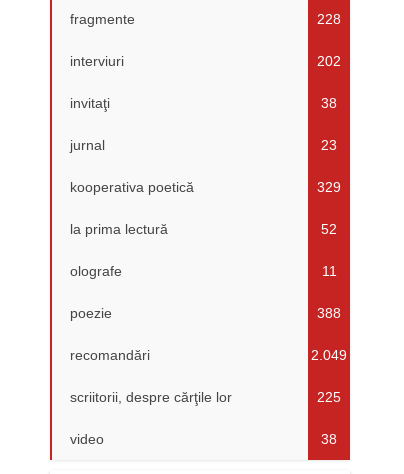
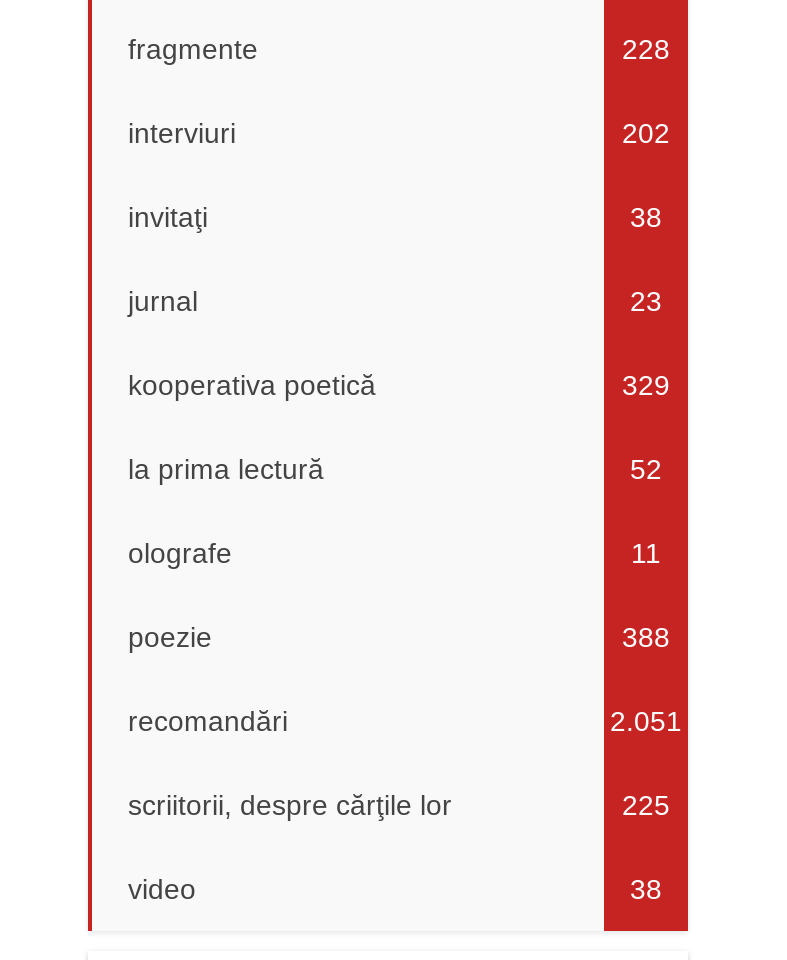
- 2.049
+ 2.051
